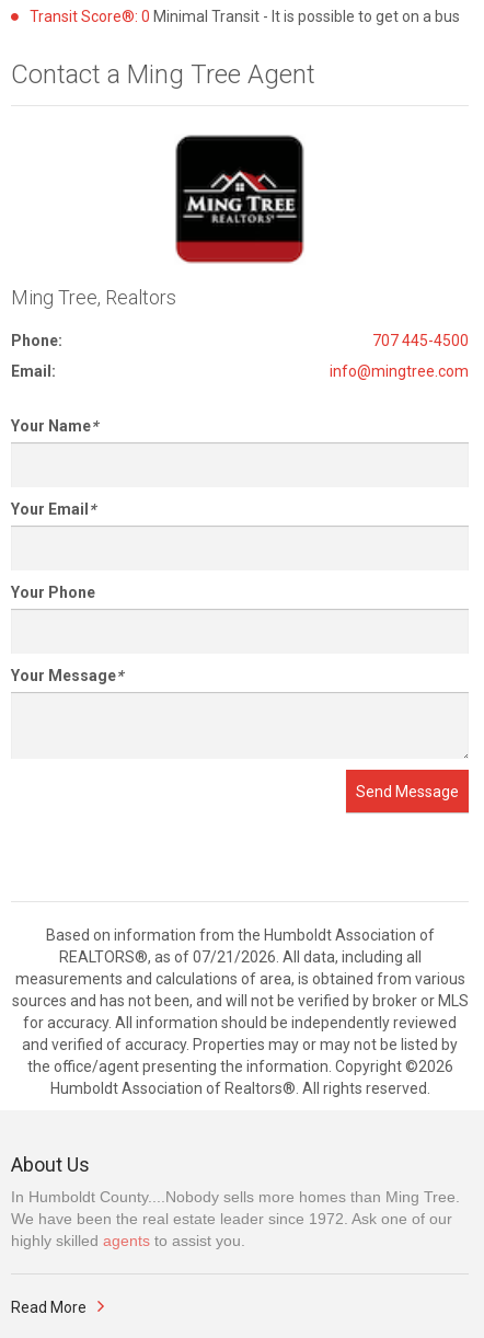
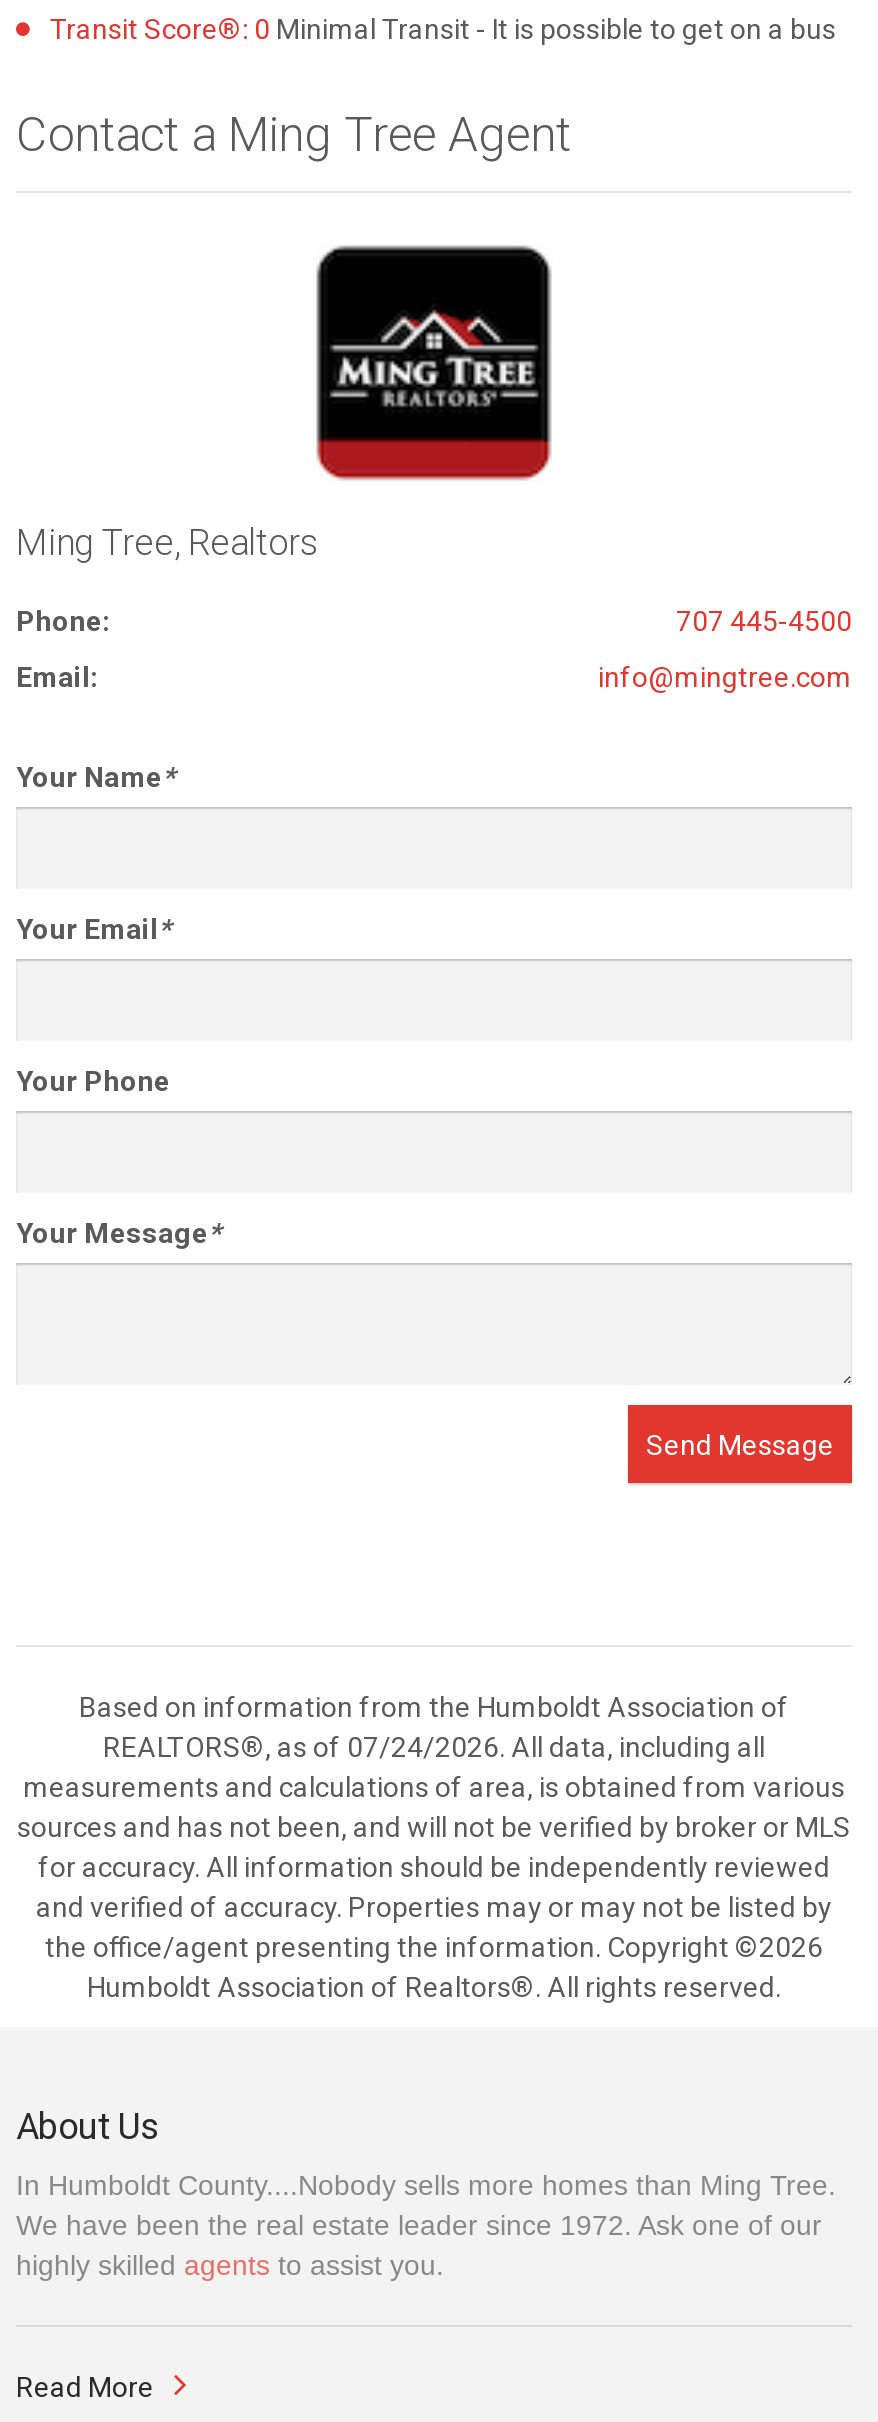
- REALTORS®, as of 07/21/2026. All data, including all
+ REALTORS®, as of 07/24/2026. All data, including all
